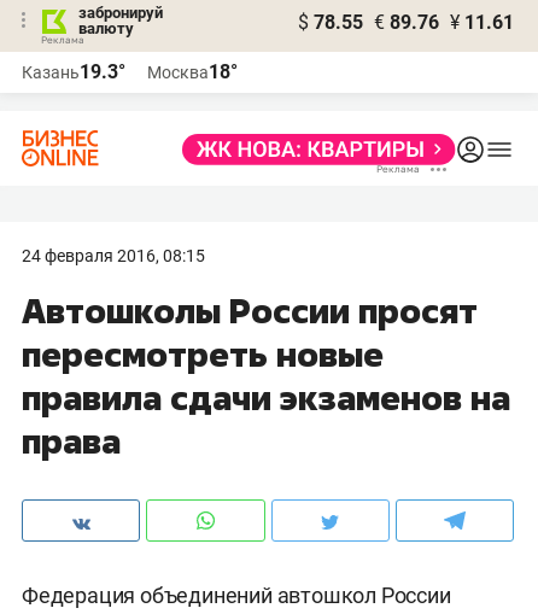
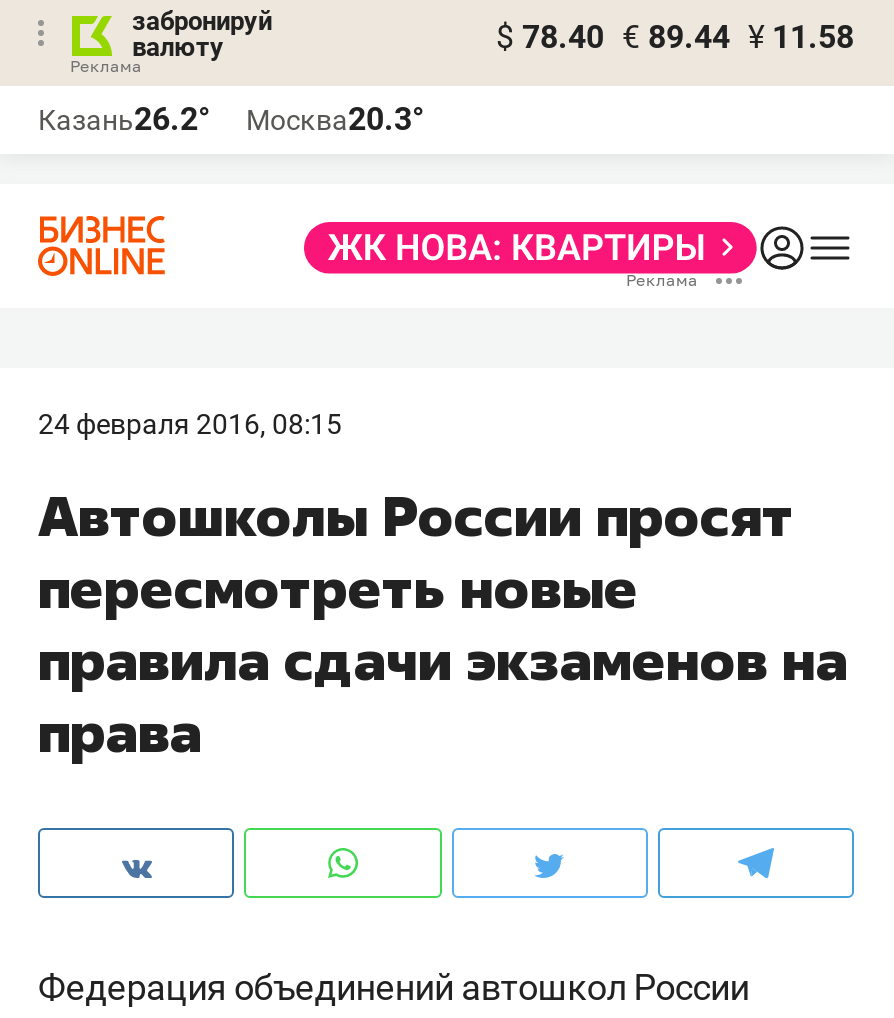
- $ 78.55 € 89.76 ¥ 11.61
+ $ 78.40 € 89.44 ¥ 11.58

- Казань19.3°
+ Казань26.2°

- Москва18°
+ Москва20.3°
